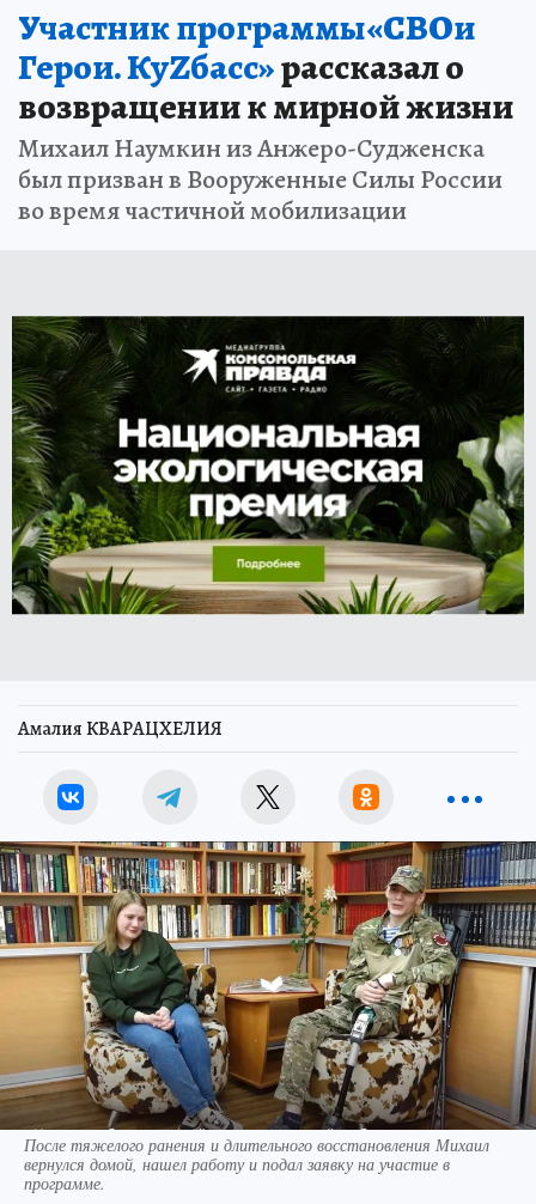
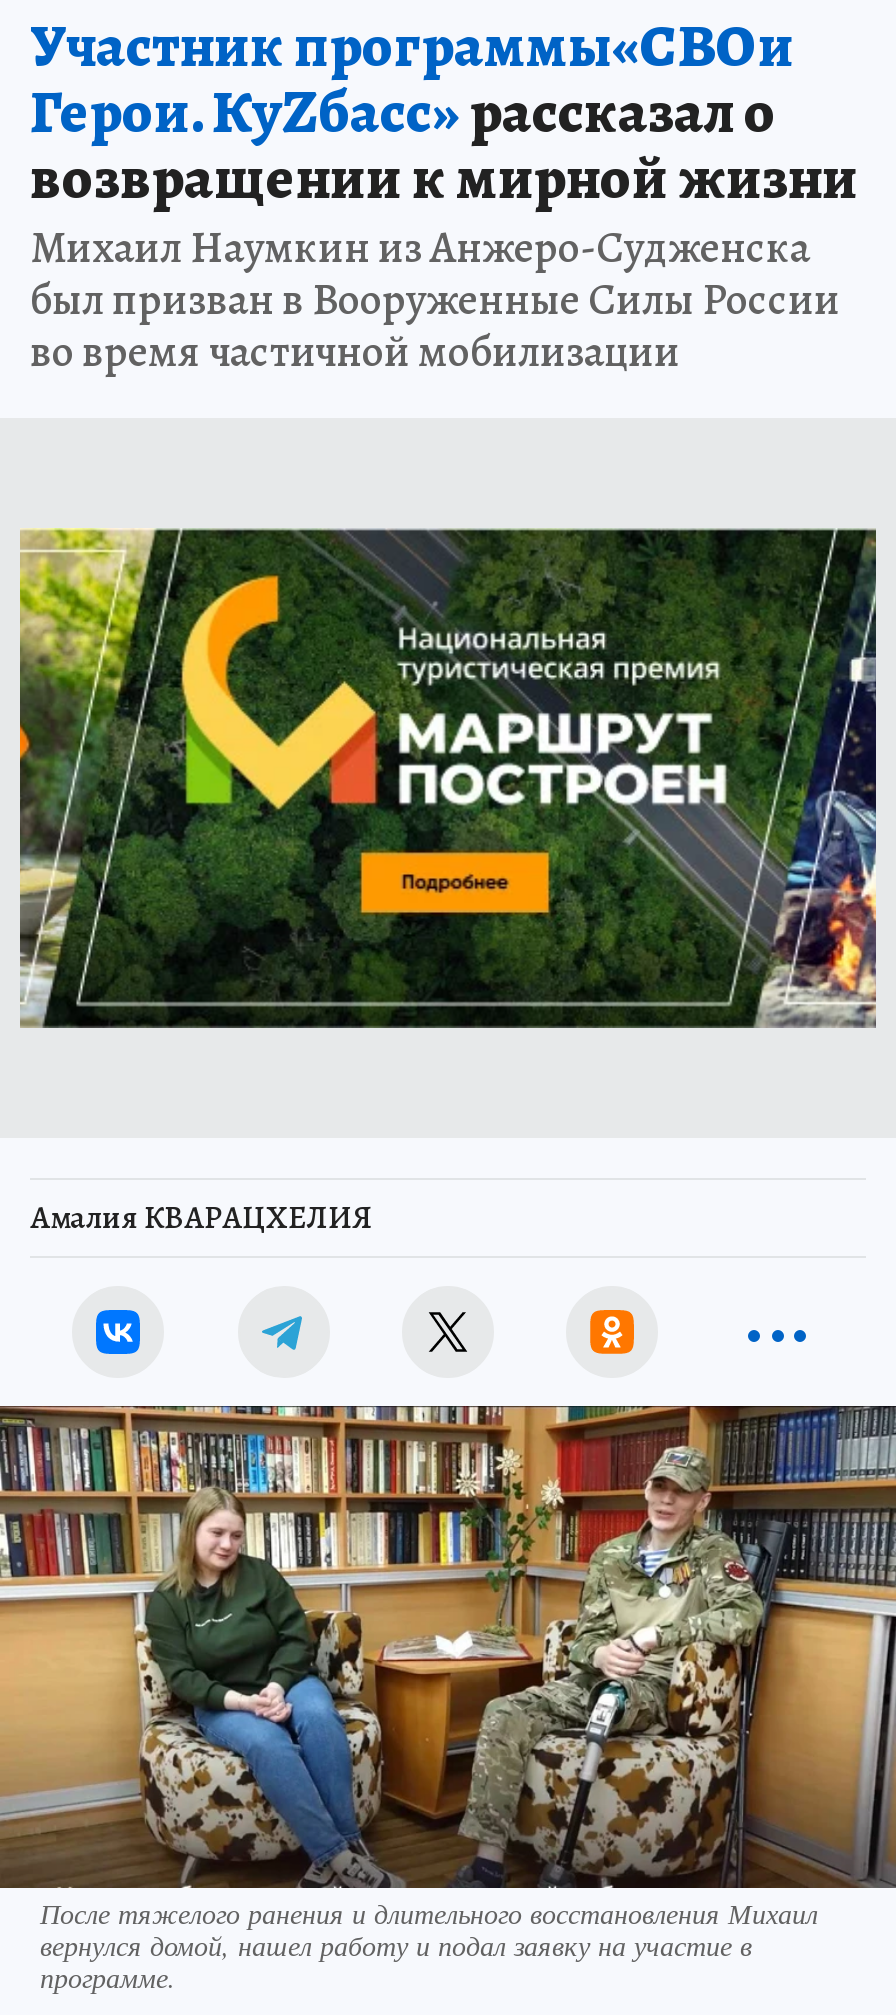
- [image]
+ [image]
